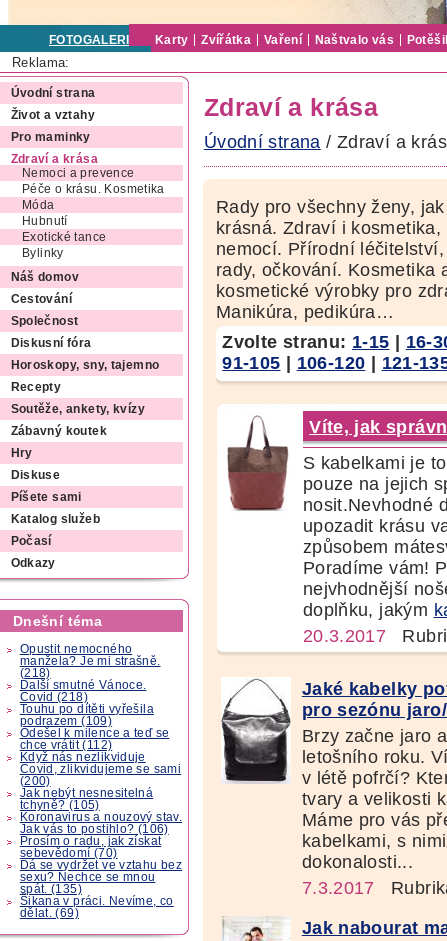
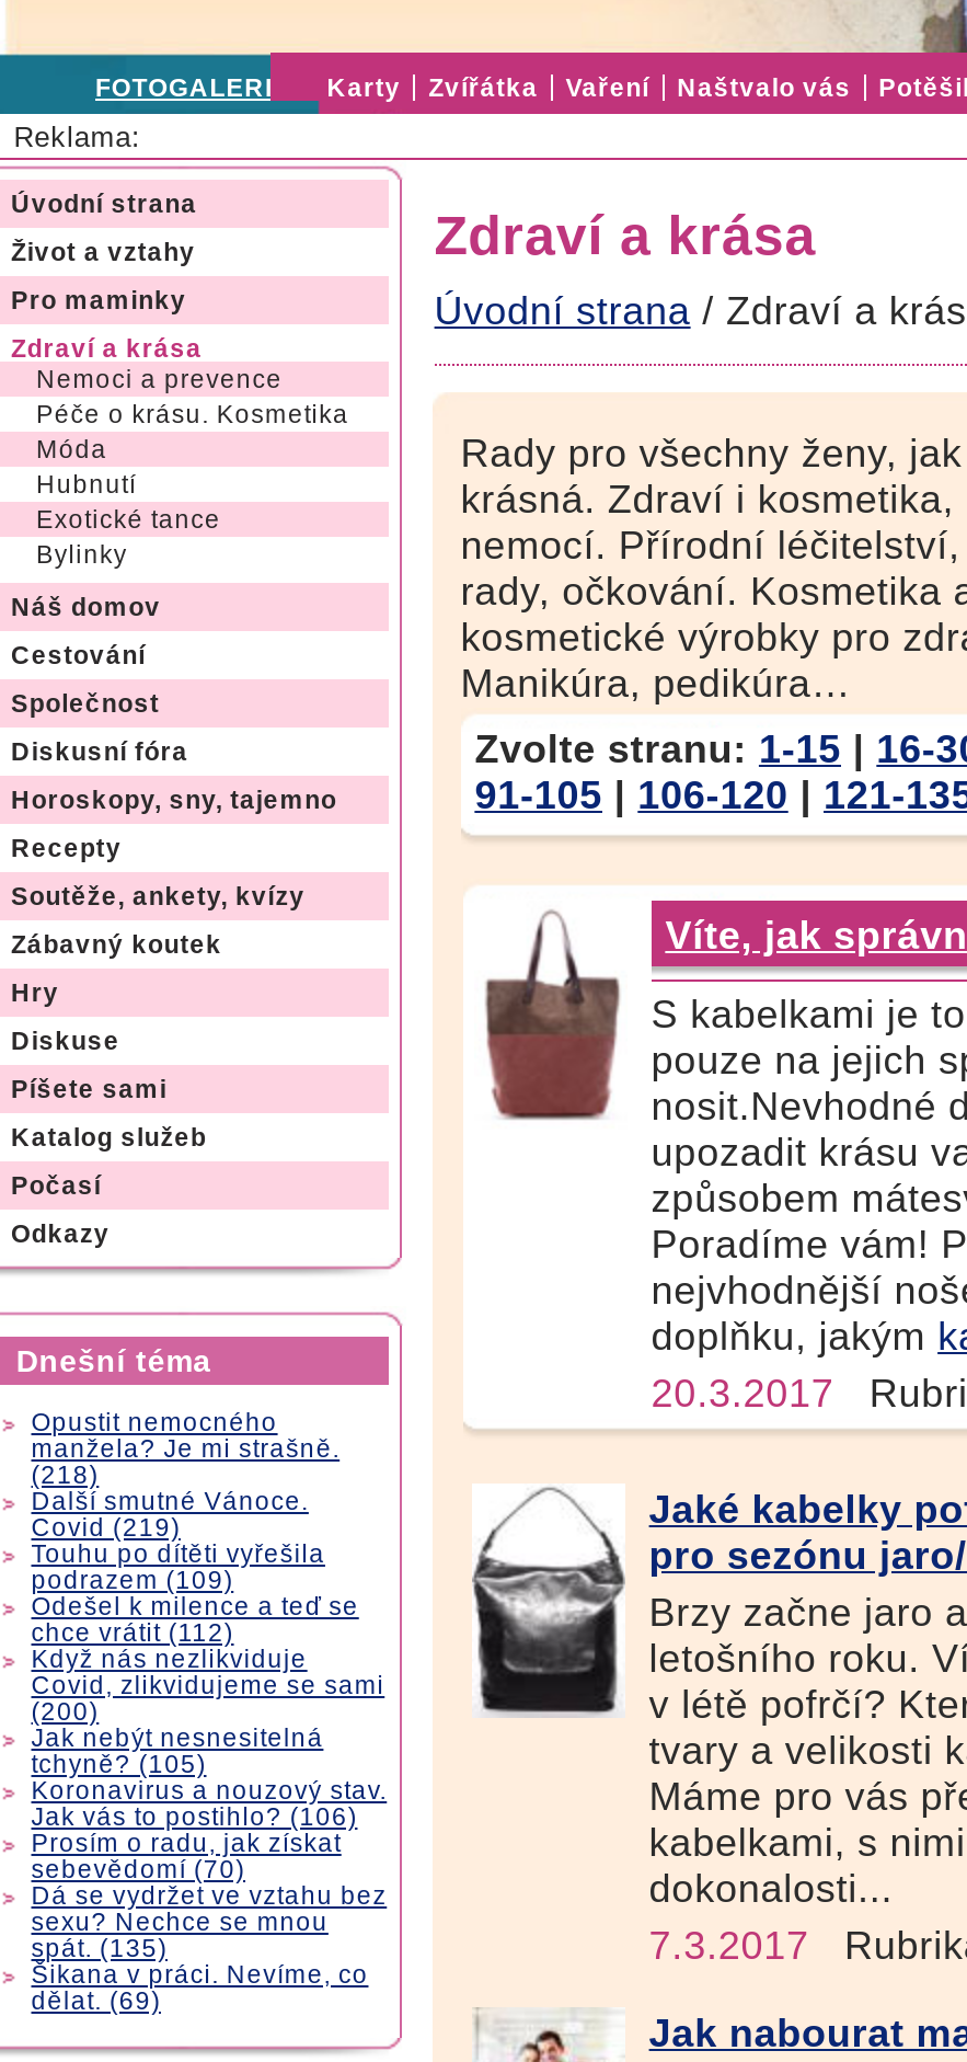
- Covid (218)
+ Covid (219)
